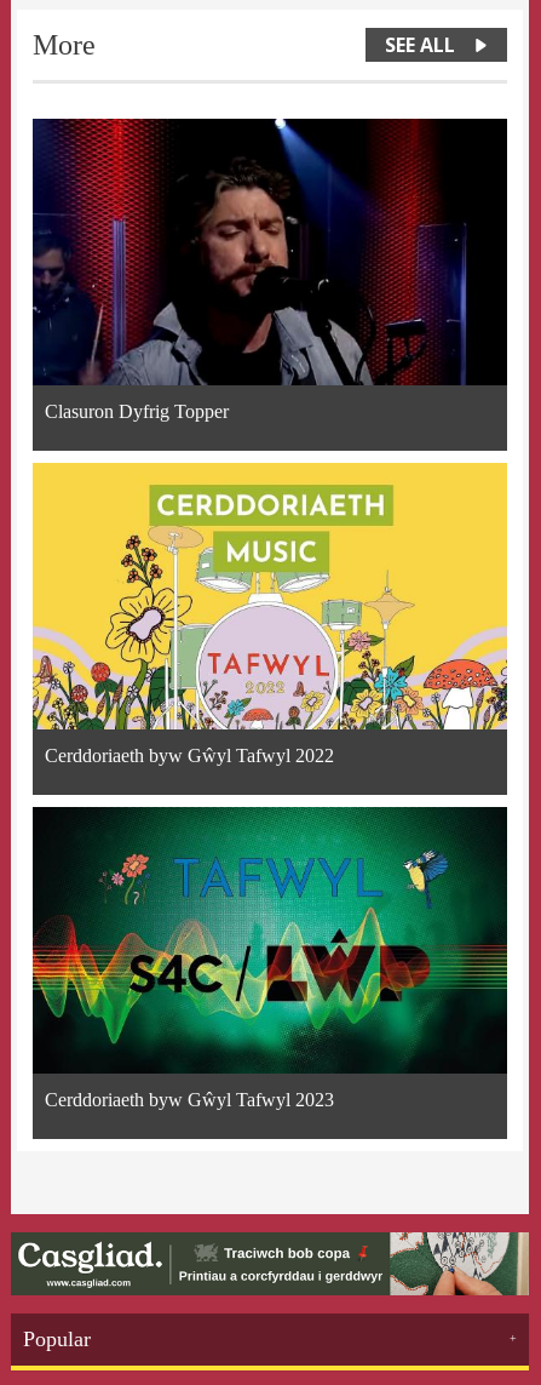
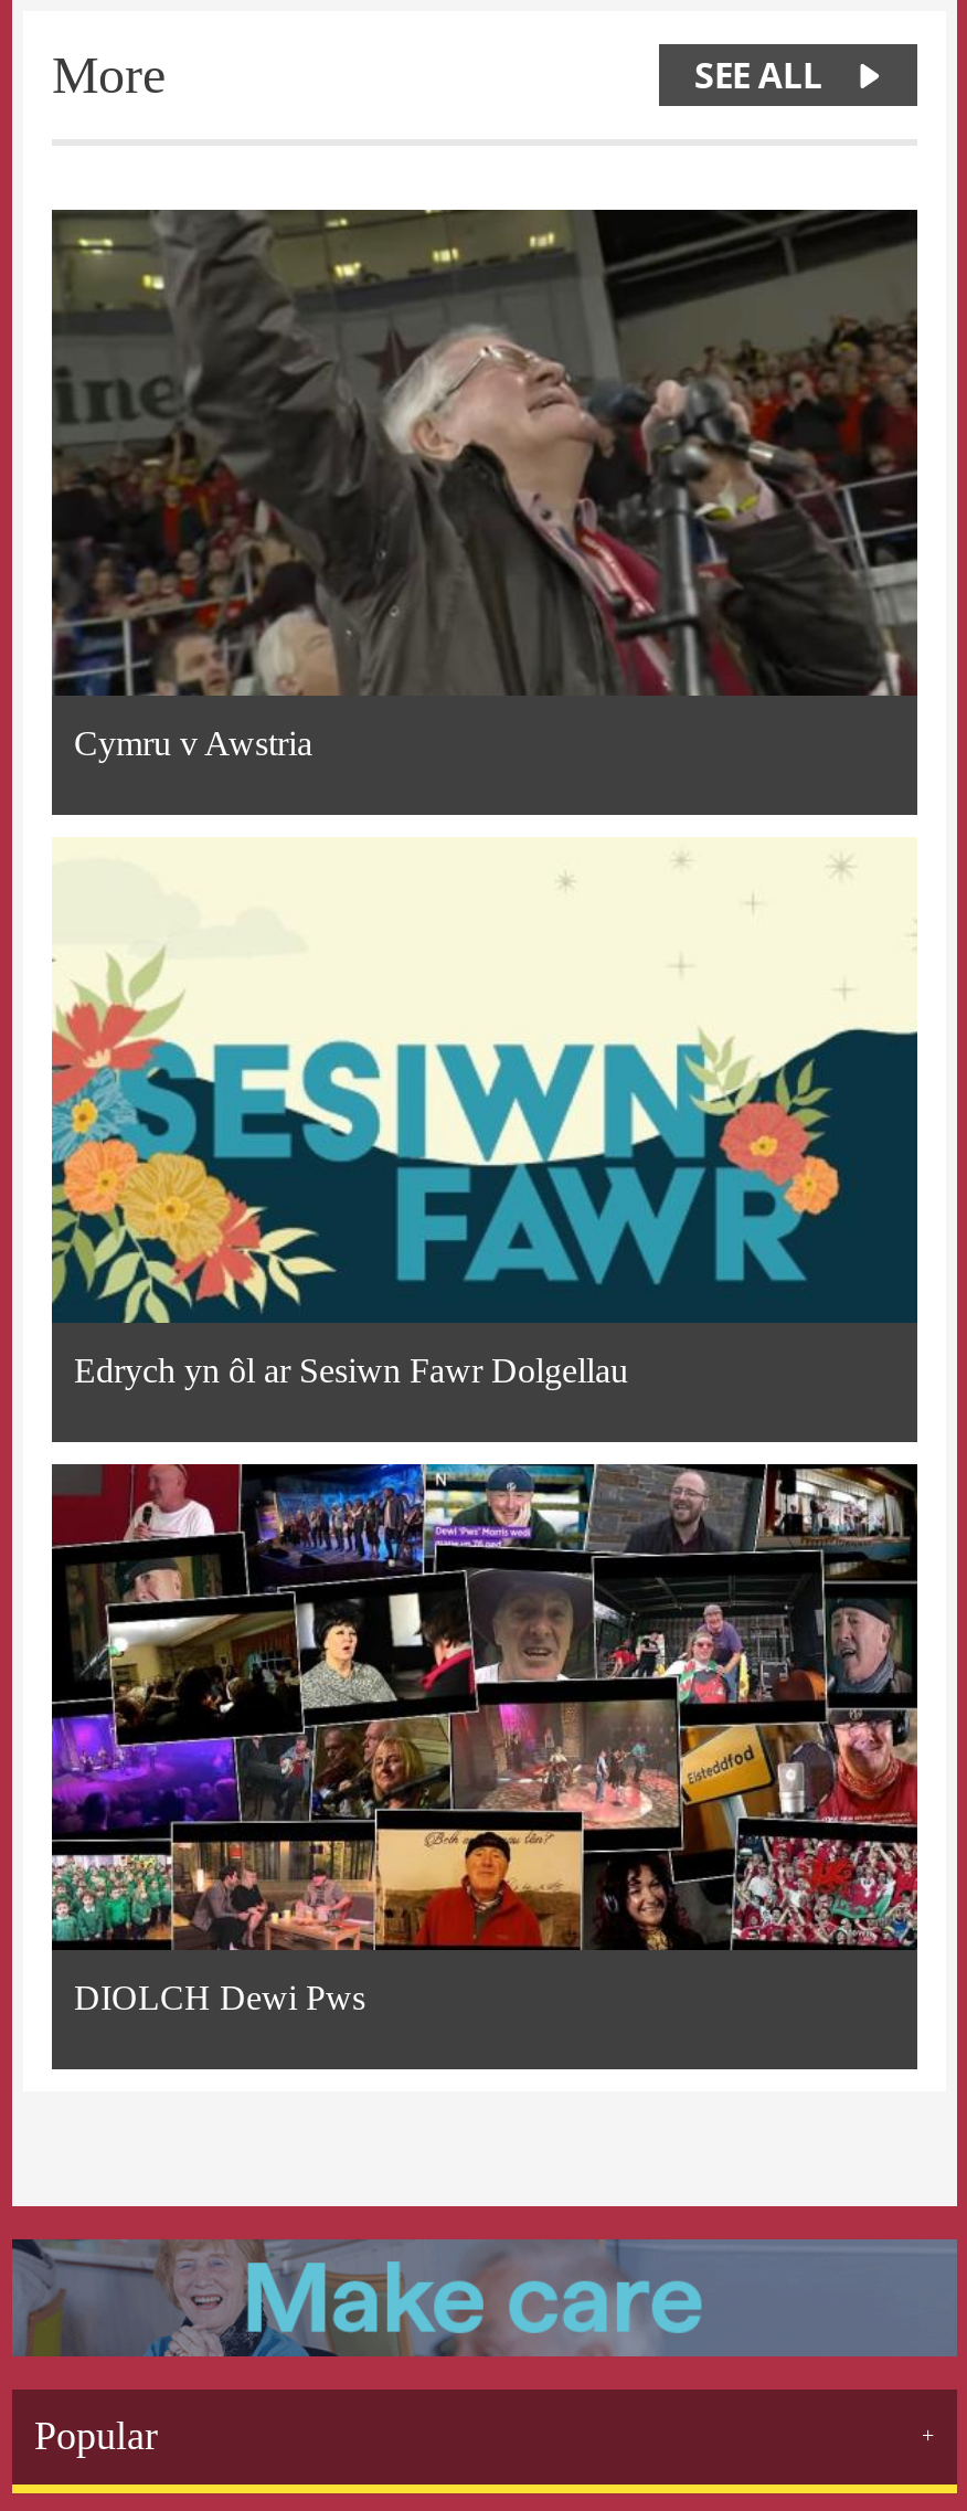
- [image]
- Clasuron Dyfrig Topper
+ [image]
+ Cymru v Awstria

- [image]
- Cerddoriaeth byw Gŵyl Tafwyl 2022
+ [image]
+ Edrych yn ôl ar Sesiwn Fawr Dolgellau

- [image]
- Cerddoriaeth byw Gŵyl Tafwyl 2023
+ [image]
+ DIOLCH Dewi Pws

- [image]
+ [image]
